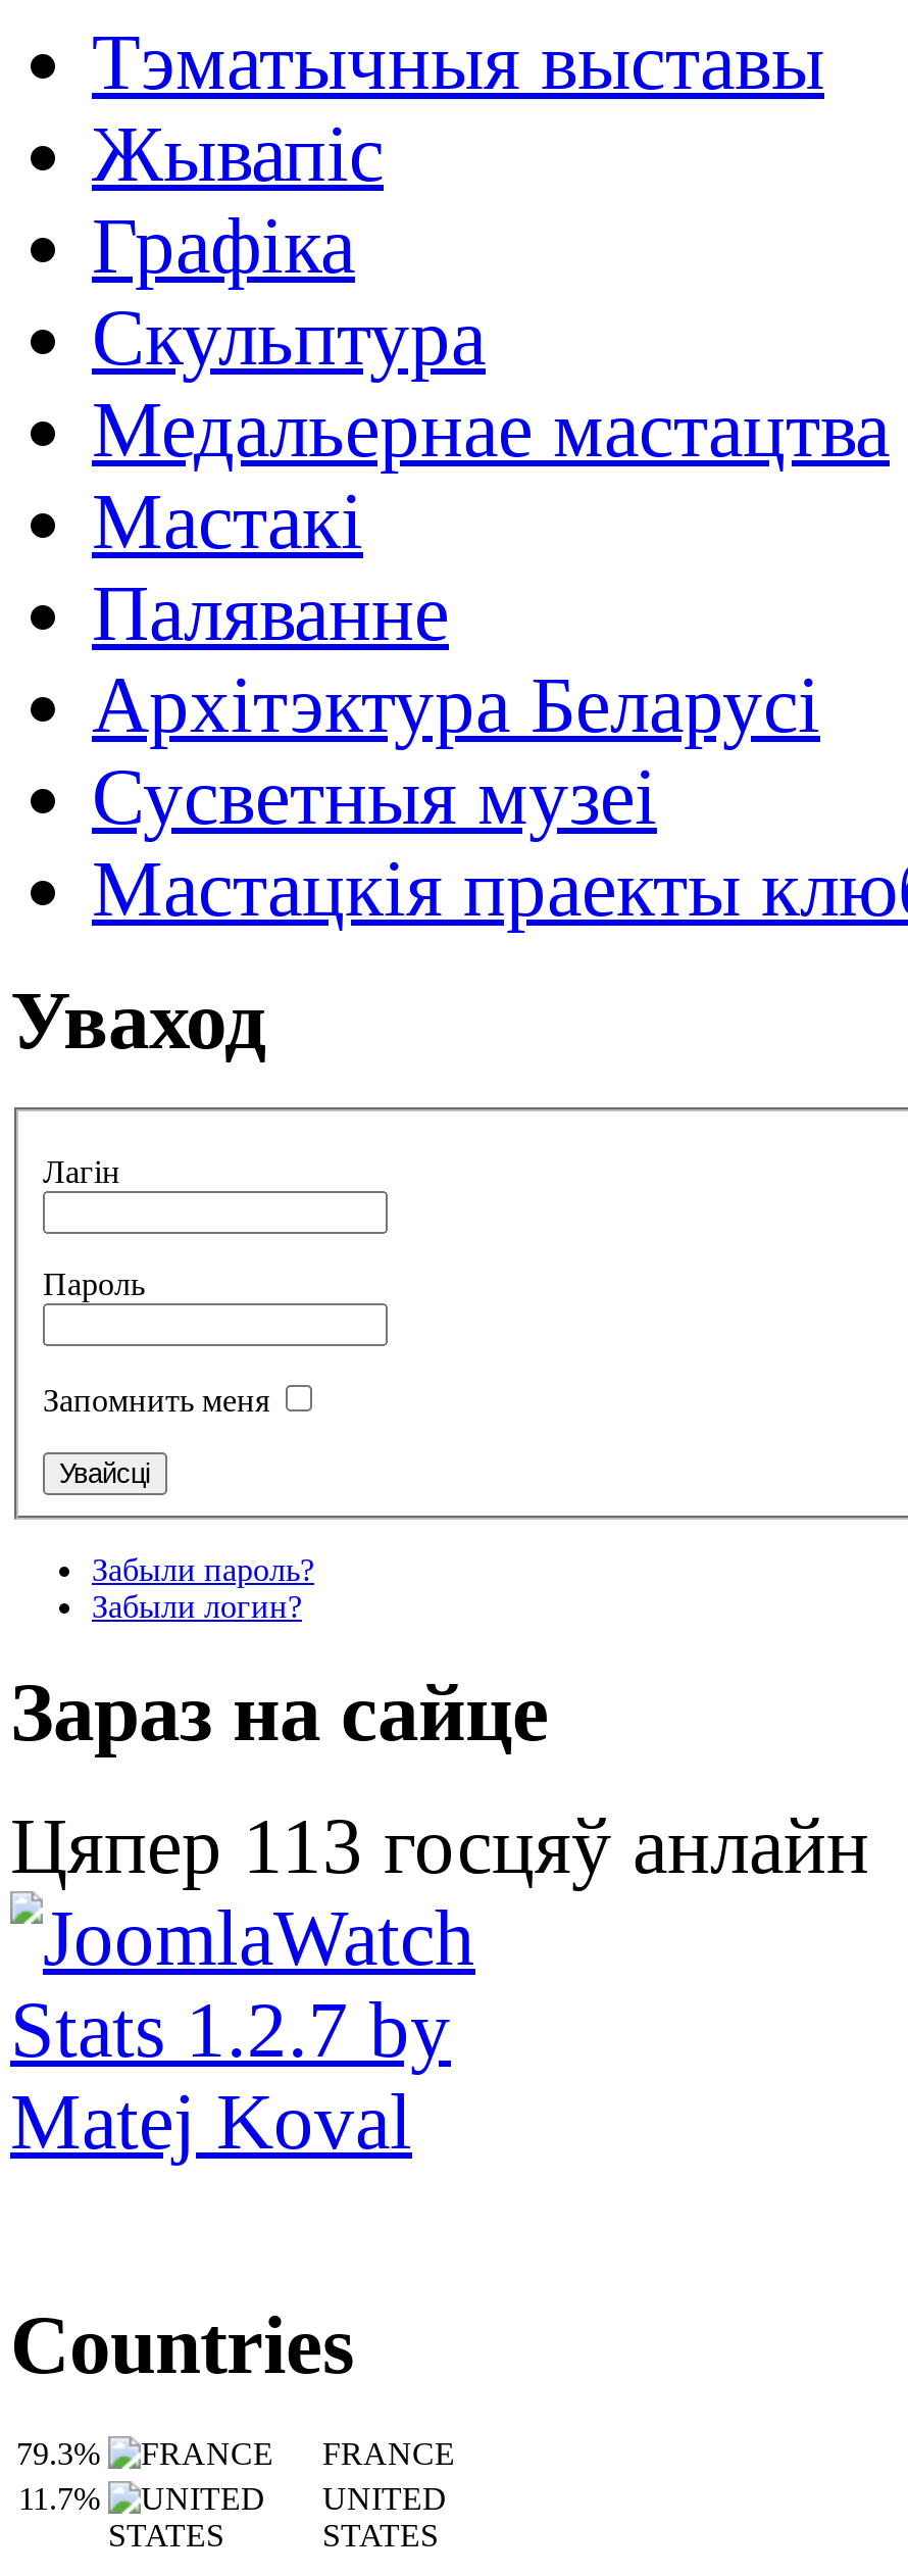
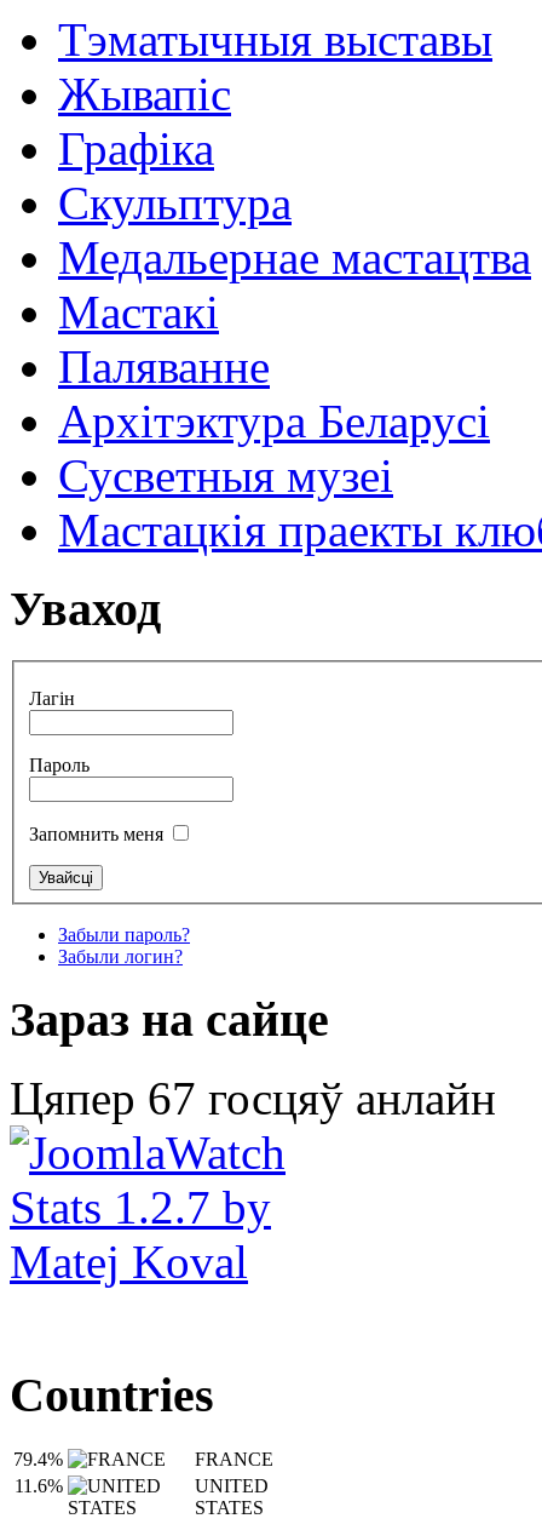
- Цяпер 113 госцяў анлайн
+ Цяпер 67 госцяў анлайн

- 79.3%
+ 79.4%

- 11.7%
+ 11.6%
